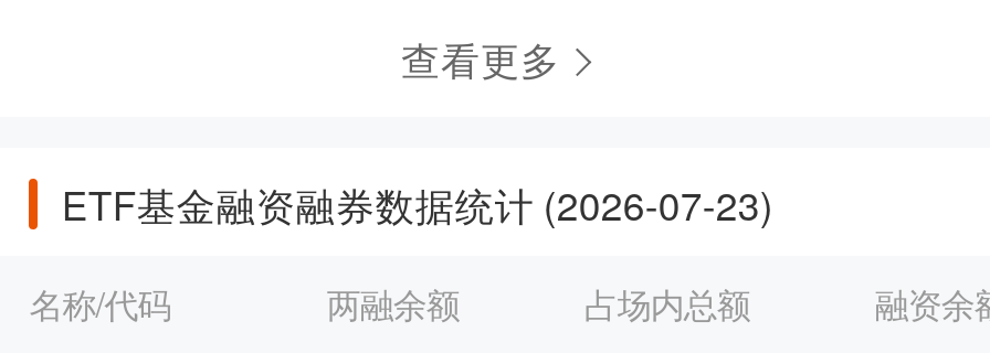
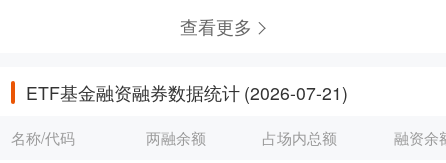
- ETF基金融资融券数据统计 (2026-07-23)
+ ETF基金融资融券数据统计 (2026-07-21)
